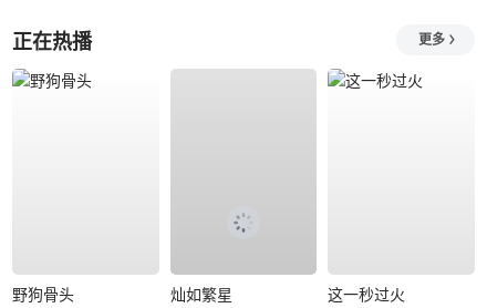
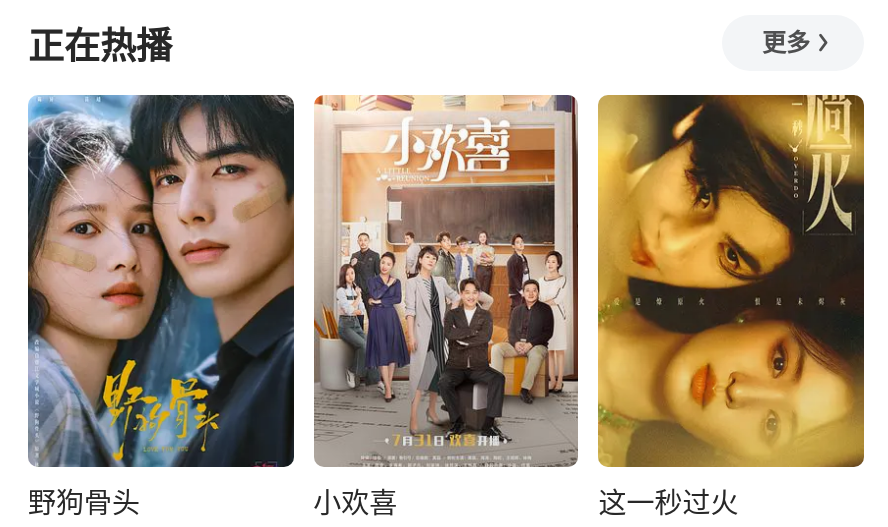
+ [image]

+ [image]

+ [image]

- 灿如繁星
+ 小欢喜
